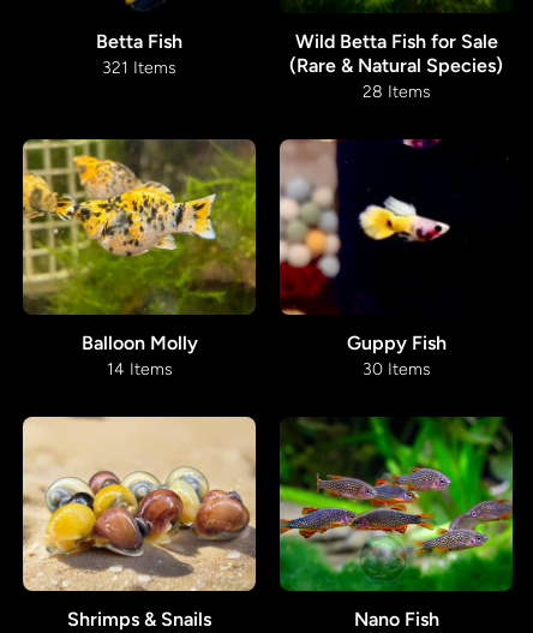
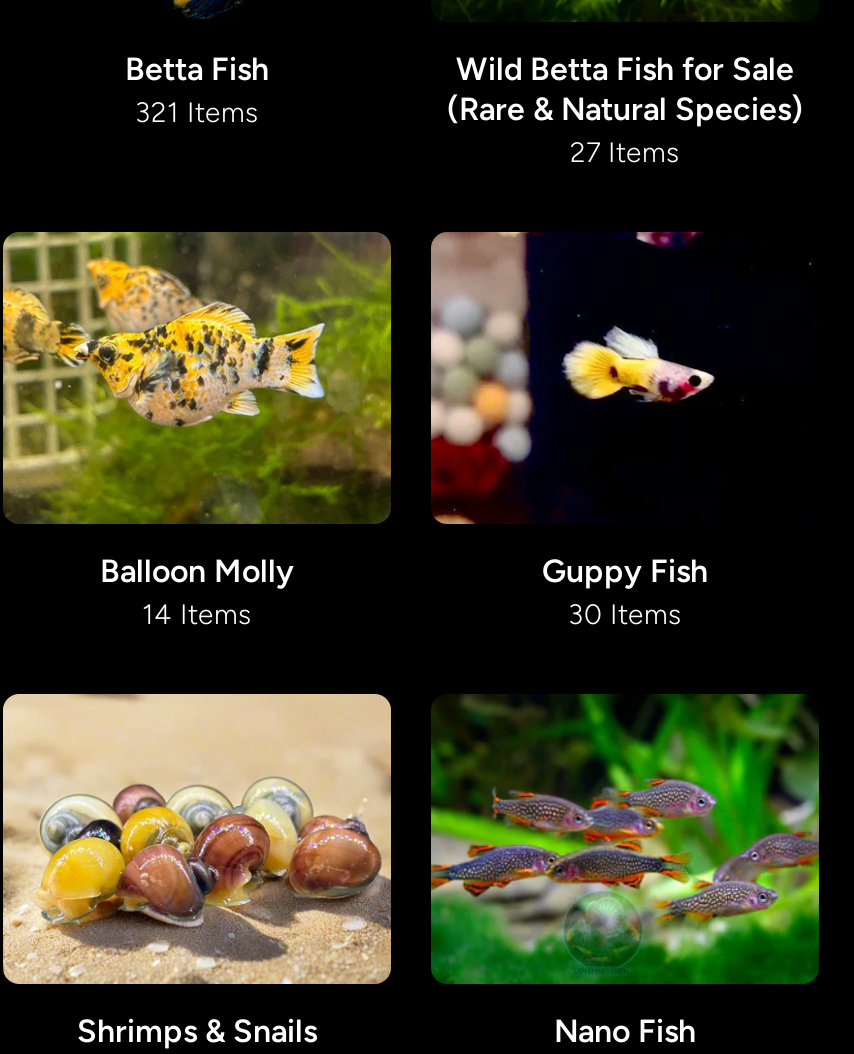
- 28 Items
+ 27 Items
